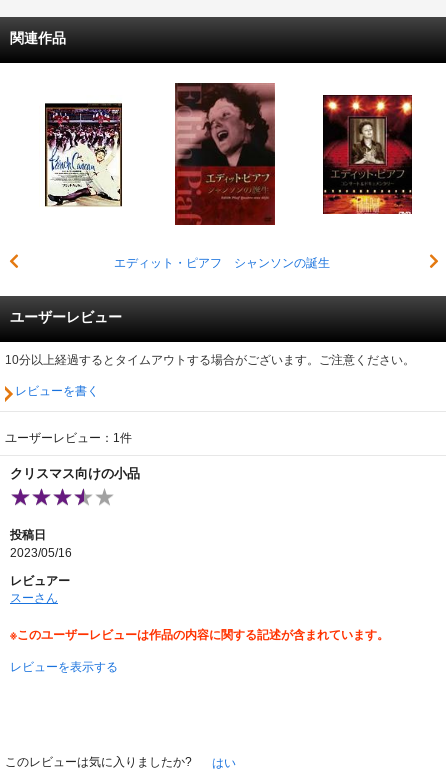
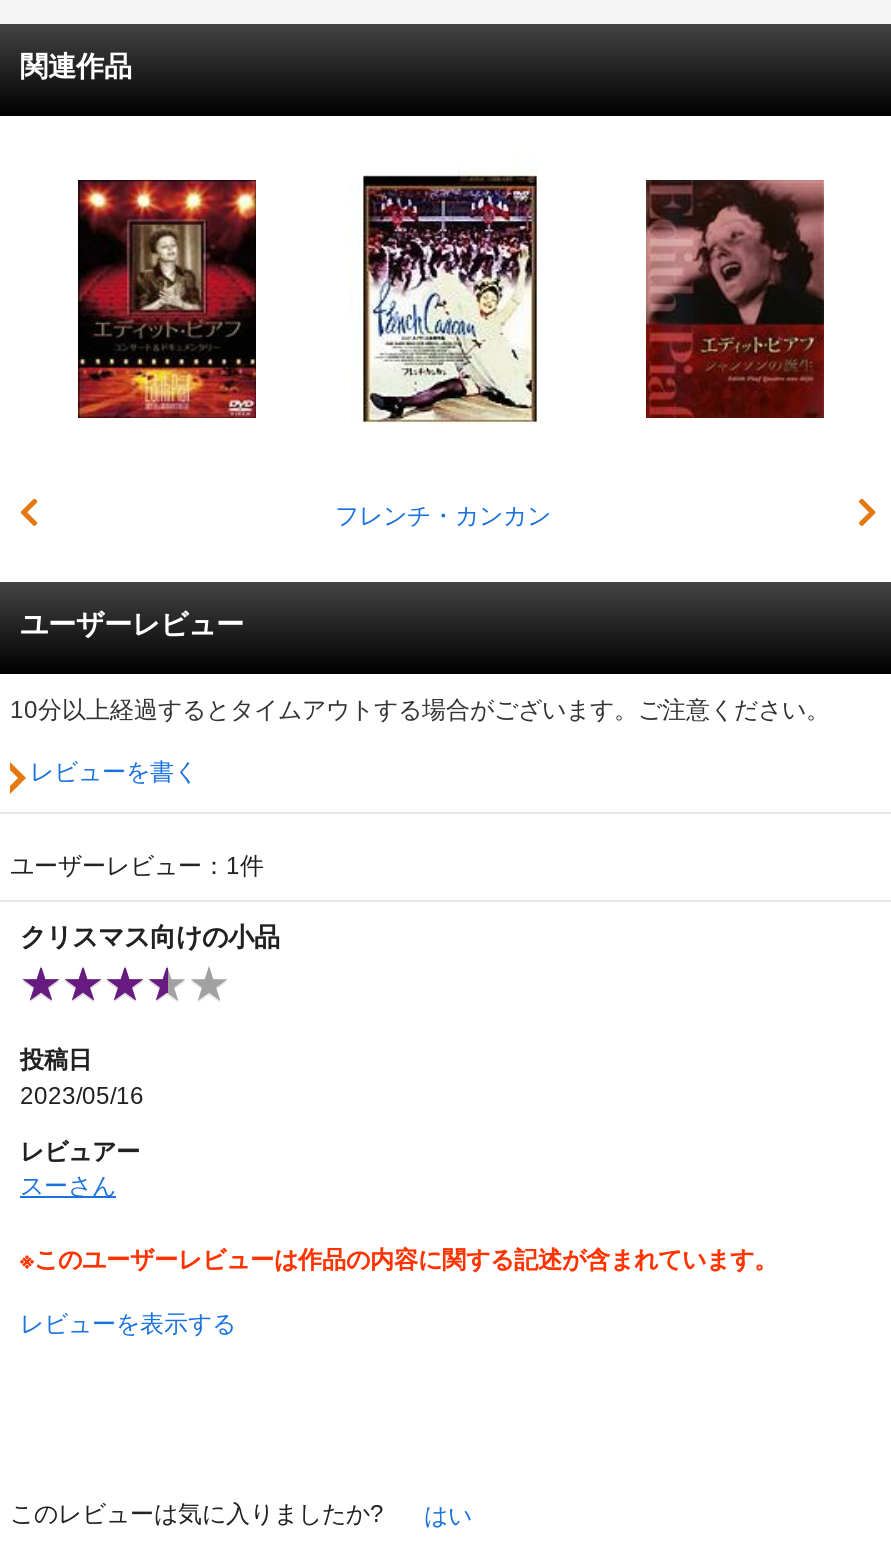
- [image]
- エディット・ピアフ シャンソンの誕生
+ [image]
+ フレンチ・カンカン

- [image]
+ [image]

- [image]
+ [image]
